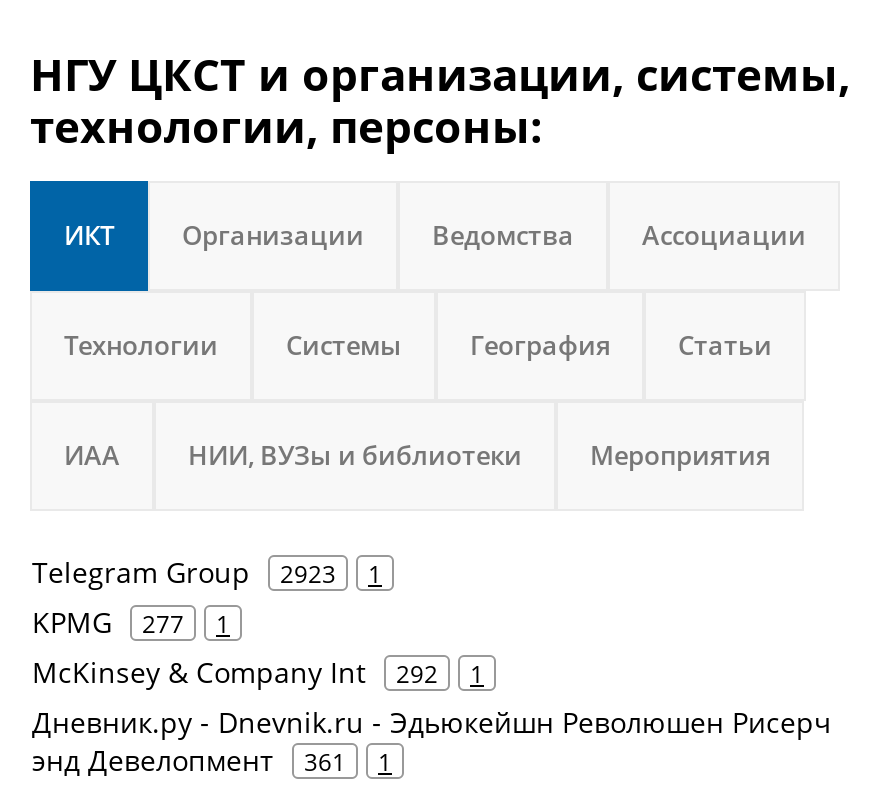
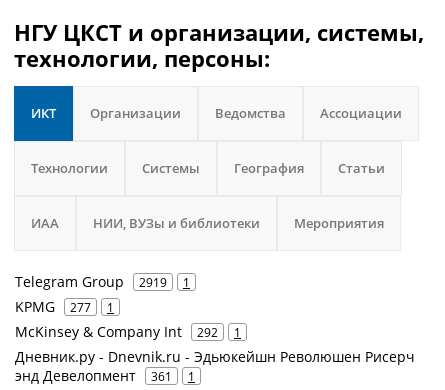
- Telegram Group 2923 1
+ Telegram Group 2919 1
